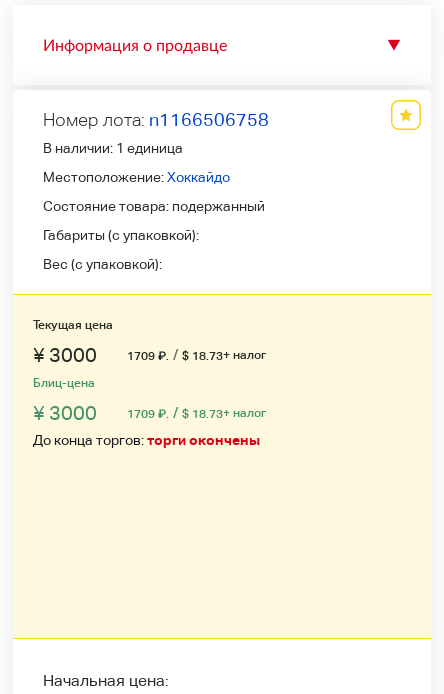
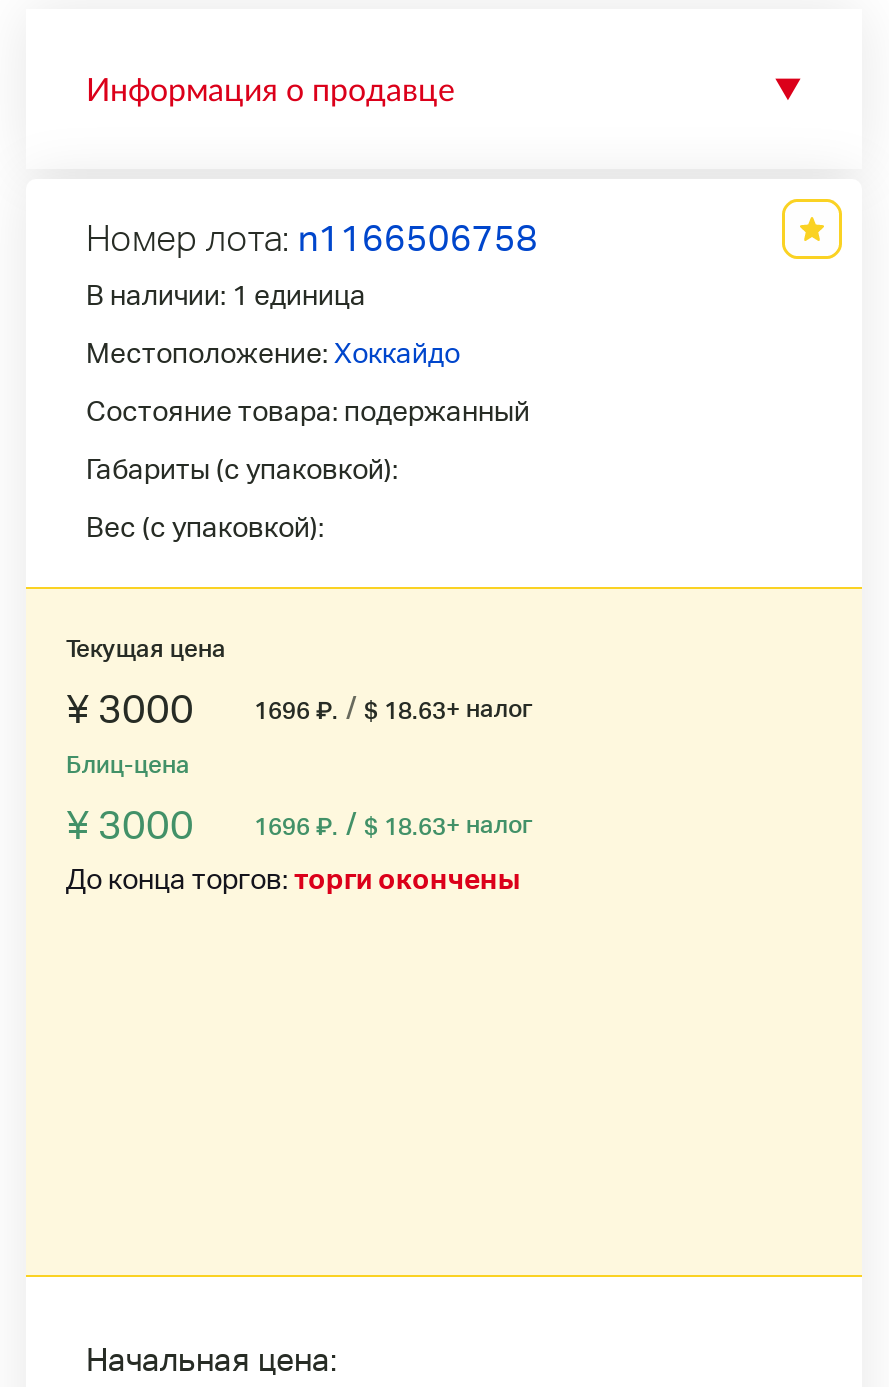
- ¥ 3000 1709 ₽. / $ 18.73+ налог
+ ¥ 3000 1696 ₽. / $ 18.63+ налог

- ¥ 3000 1709 ₽. / $ 18.73+ налог
+ ¥ 3000 1696 ₽. / $ 18.63+ налог
